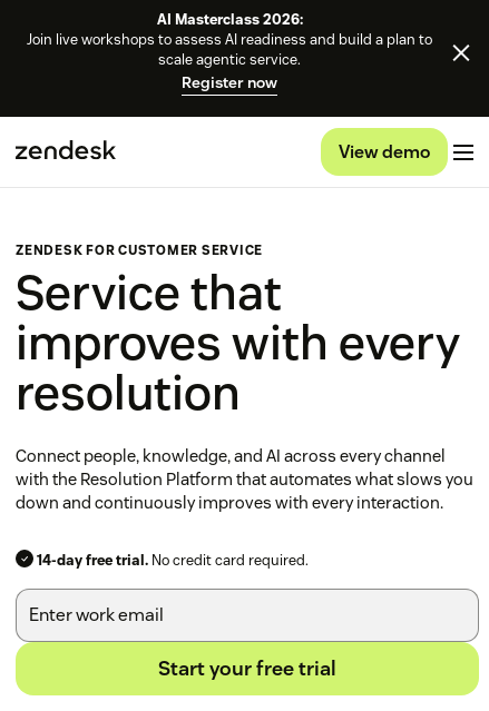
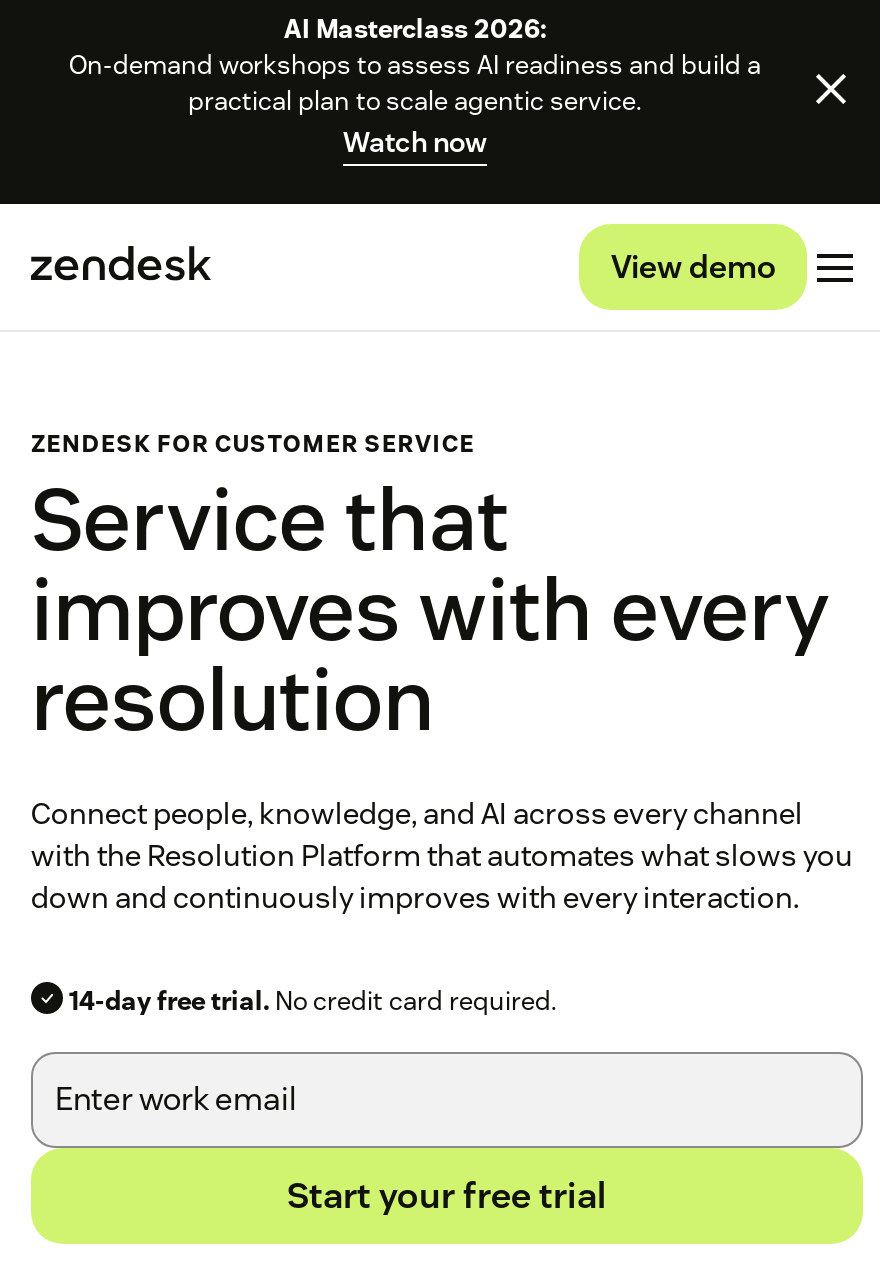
- Join live workshops to assess AI readiness and build a plan to
- scale agentic service.
- Register now
+ On-demand workshops to assess AI readiness and build a
+ practical plan to scale agentic service.
+ Watch now
